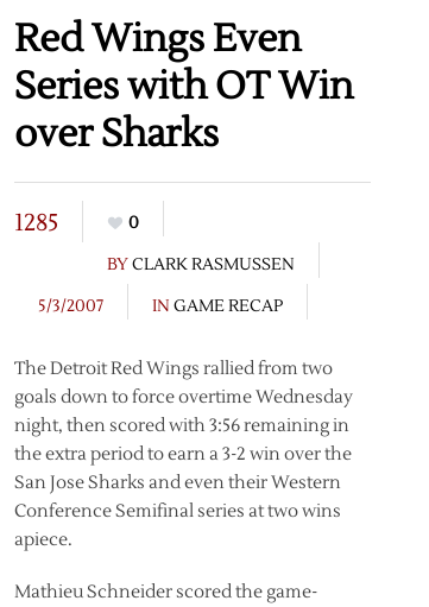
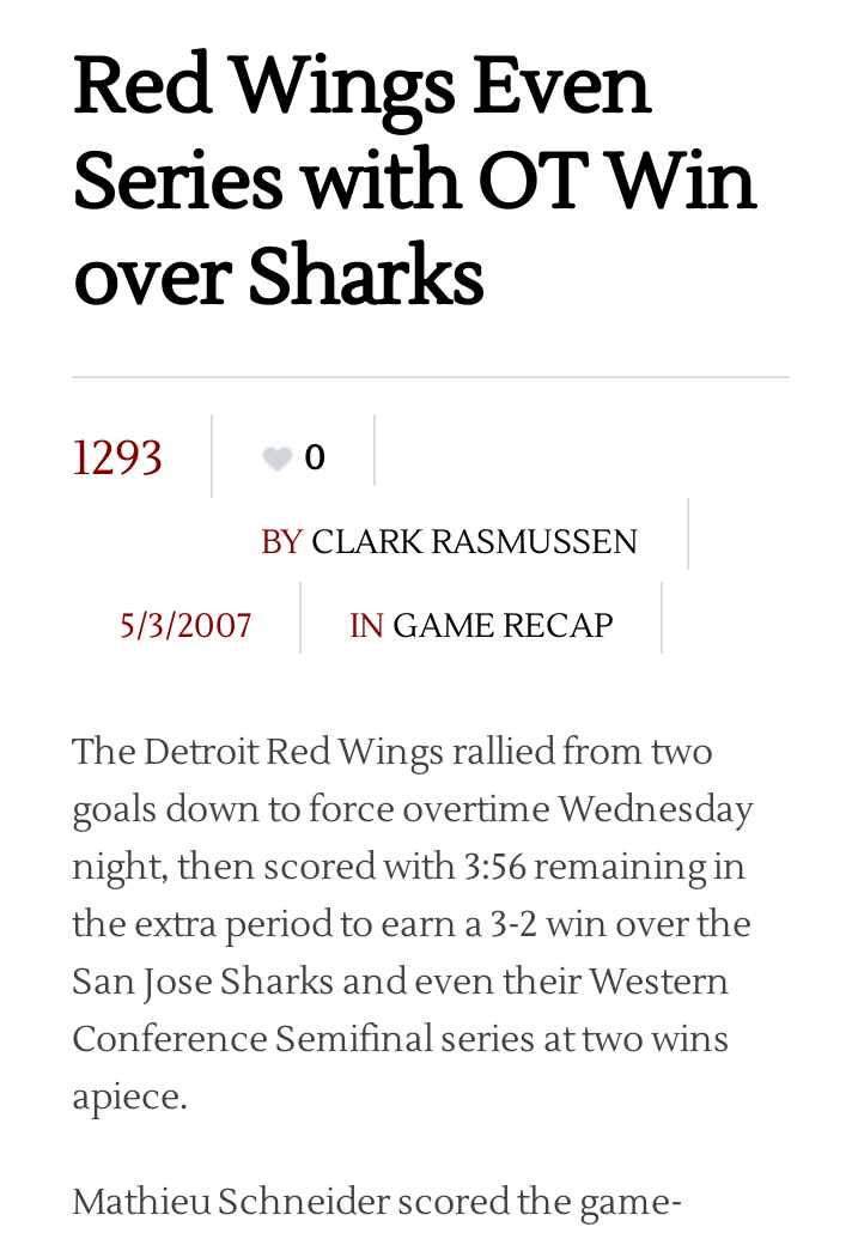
- 1285
+ 1293
